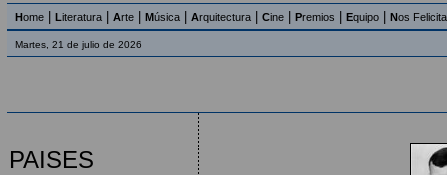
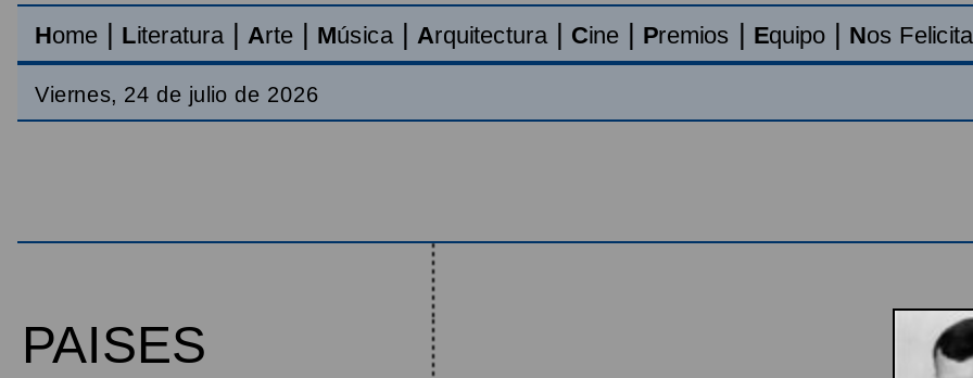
- Martes, 21 de julio de 2026
+ Viernes, 24 de julio de 2026
